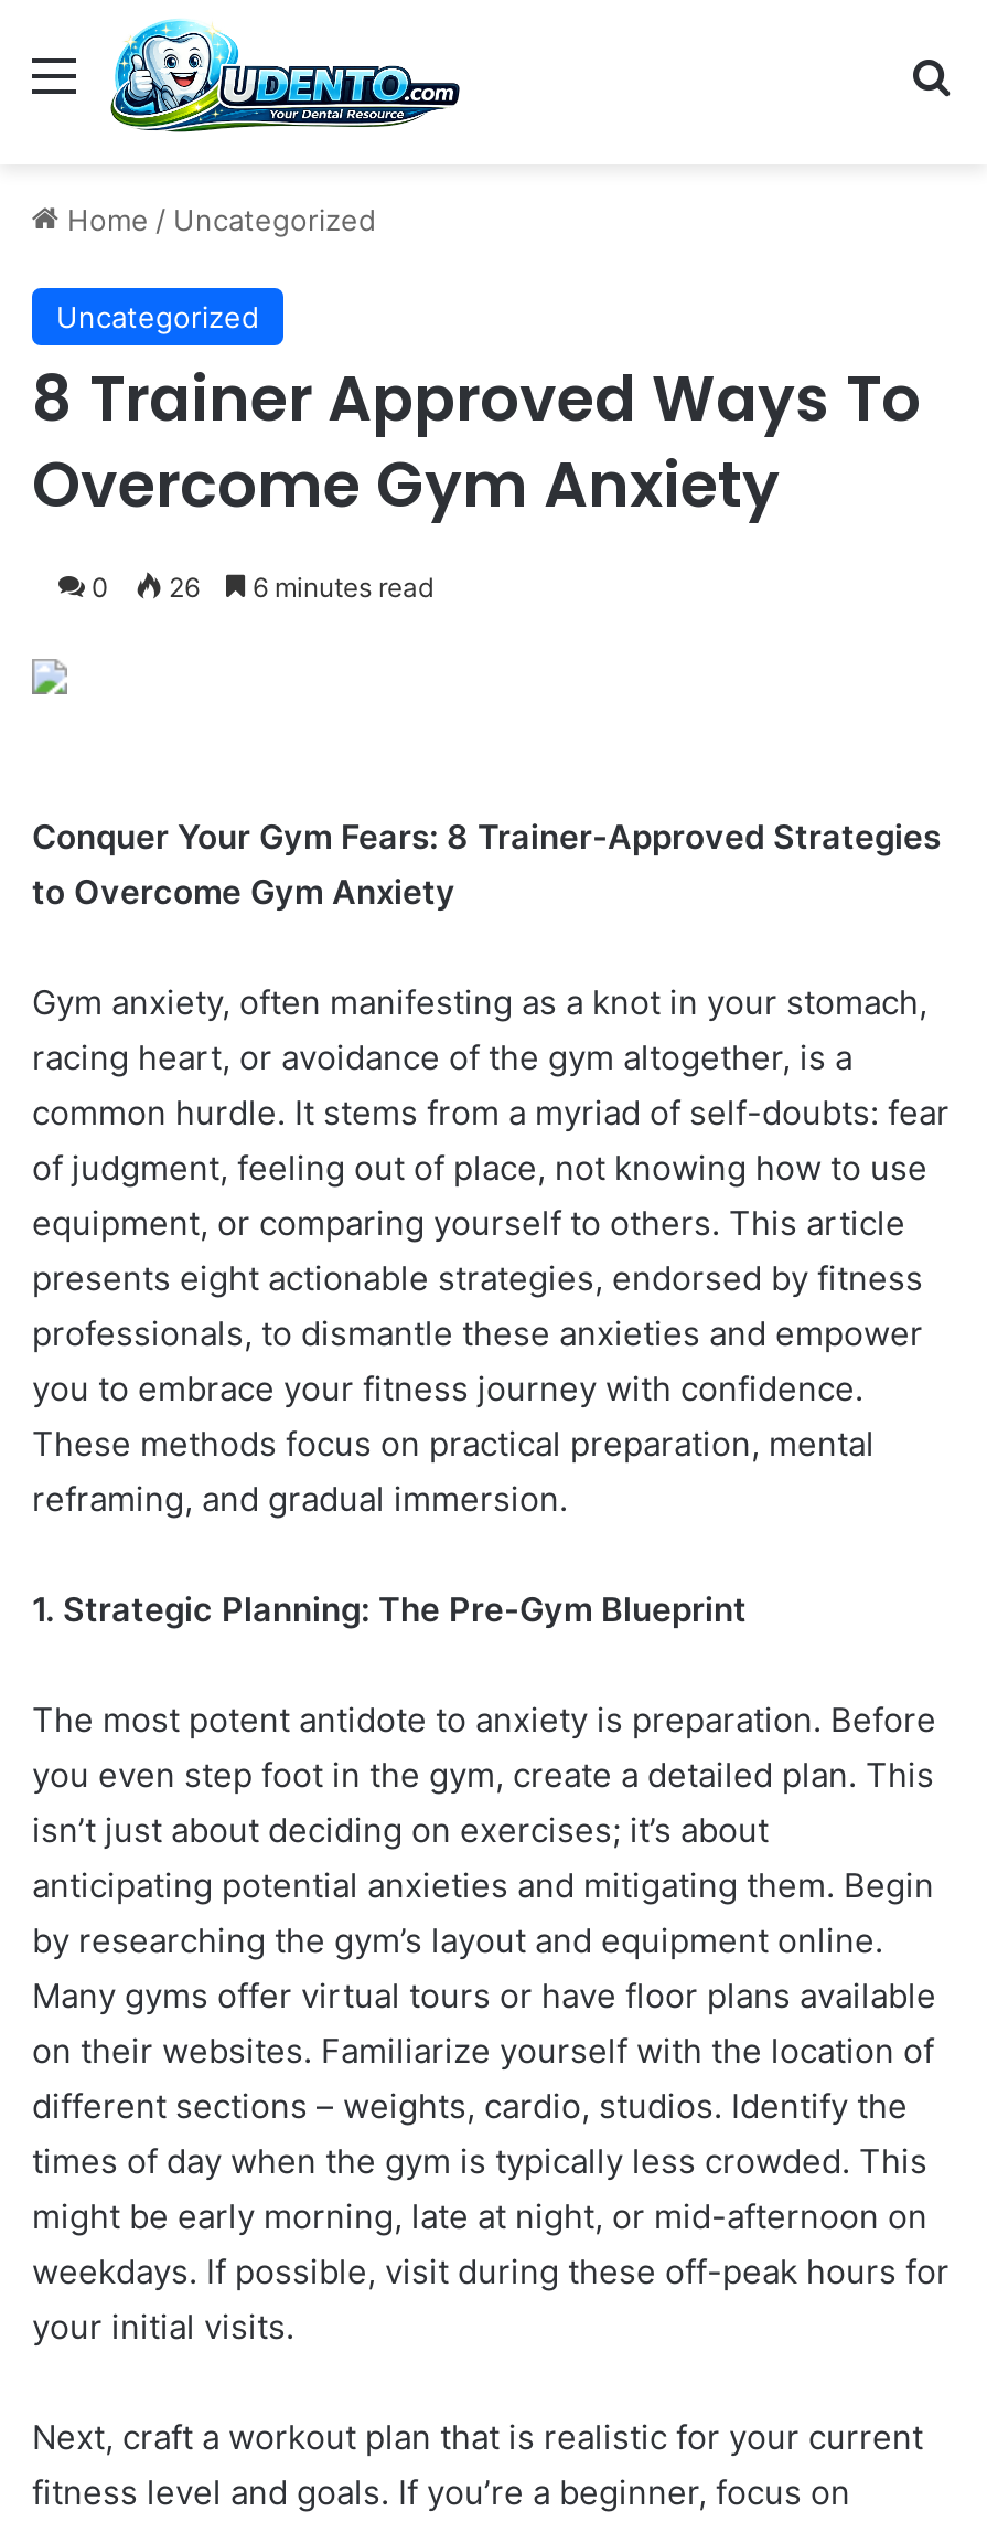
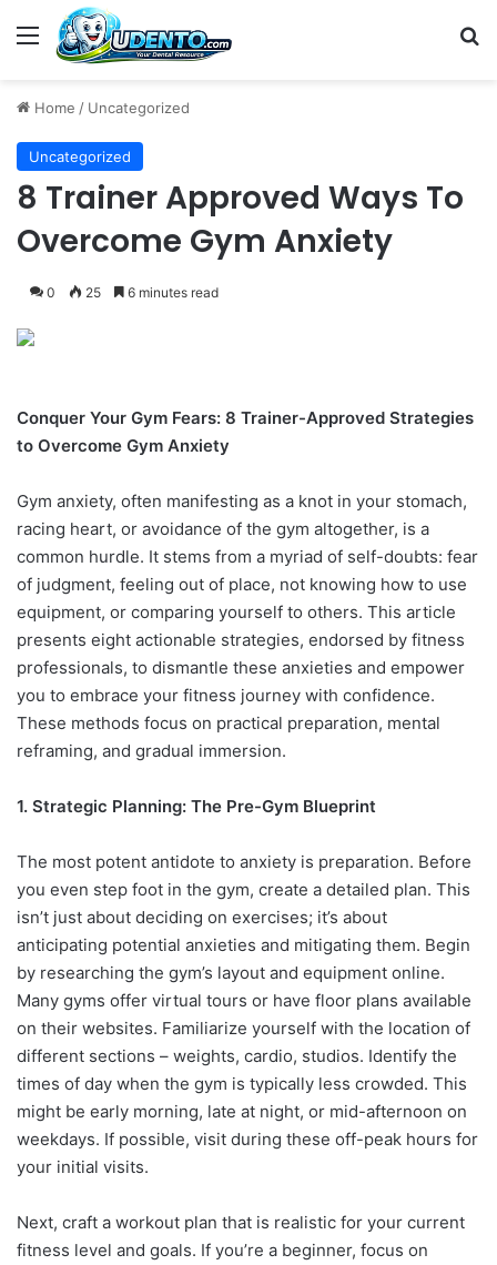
- 0 26 6 minutes read
+ 0 25 6 minutes read
